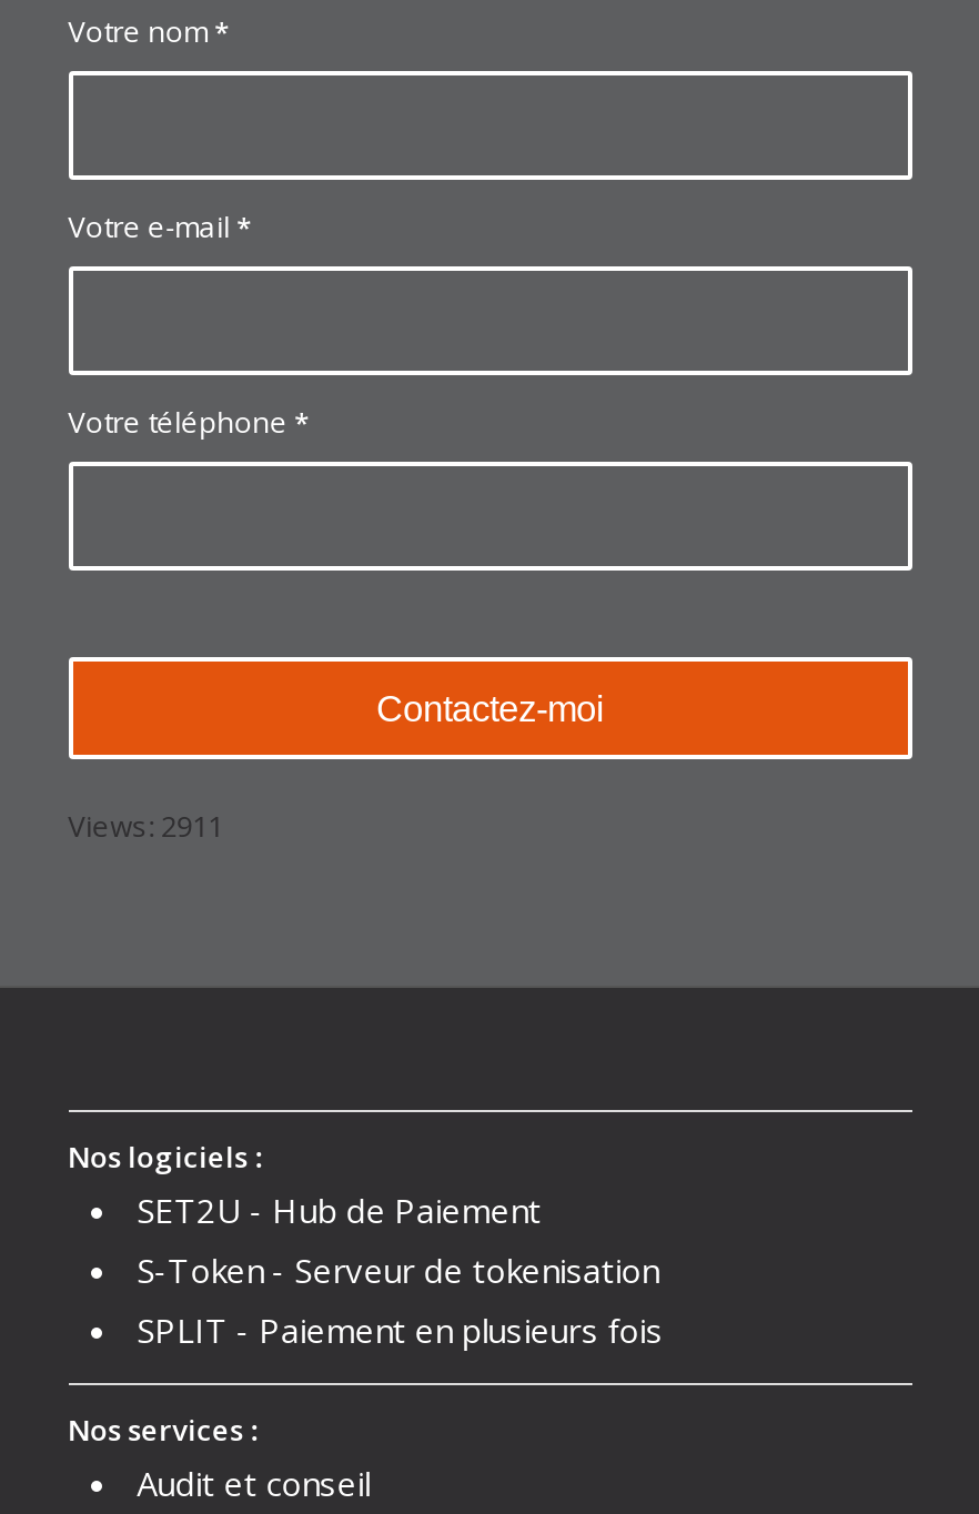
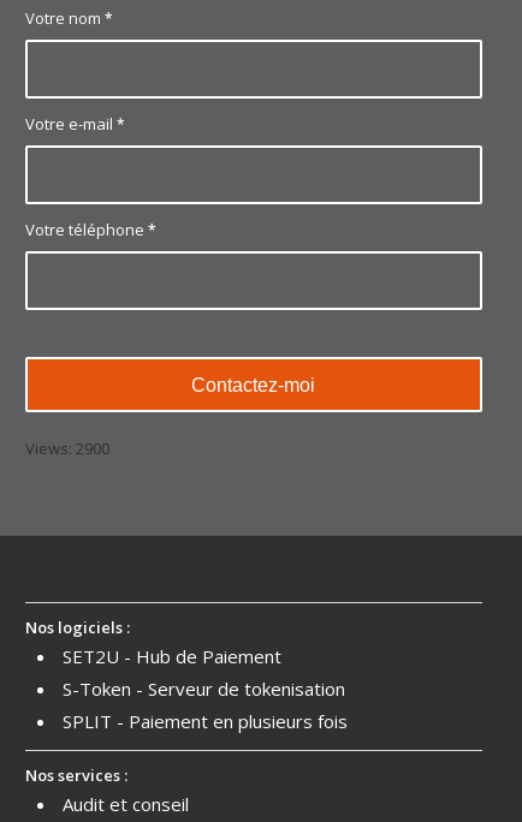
- Views: 2911
+ Views: 2900
